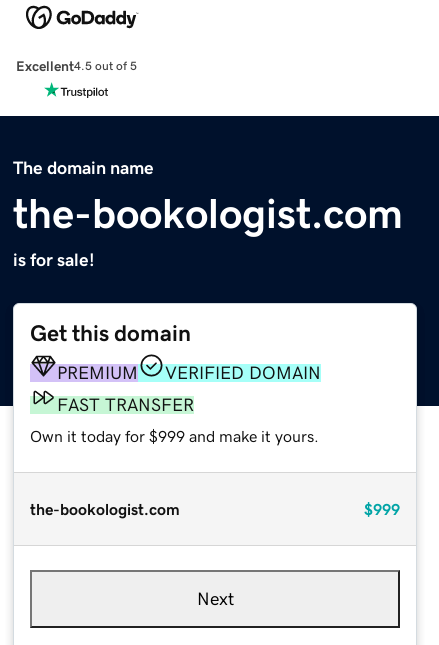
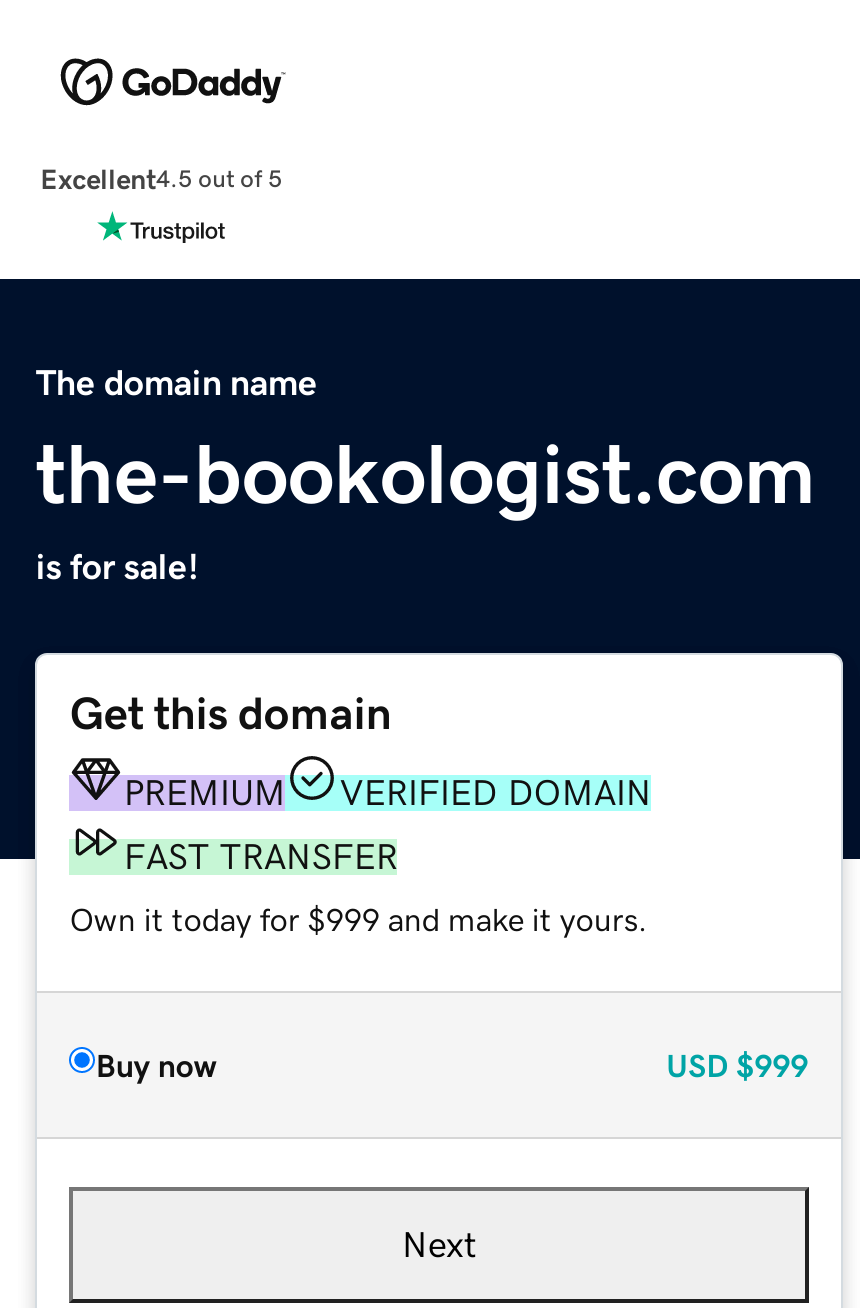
- the-bookologist.com
- $999
+ Buy now
+ USD $999
